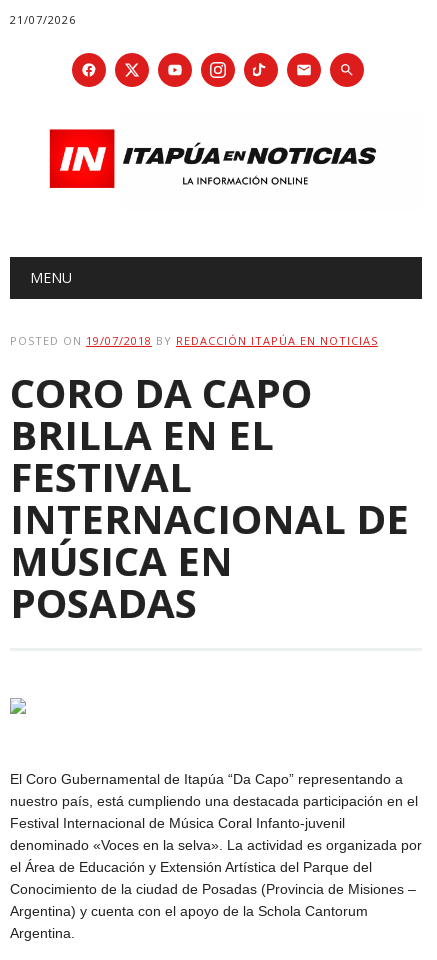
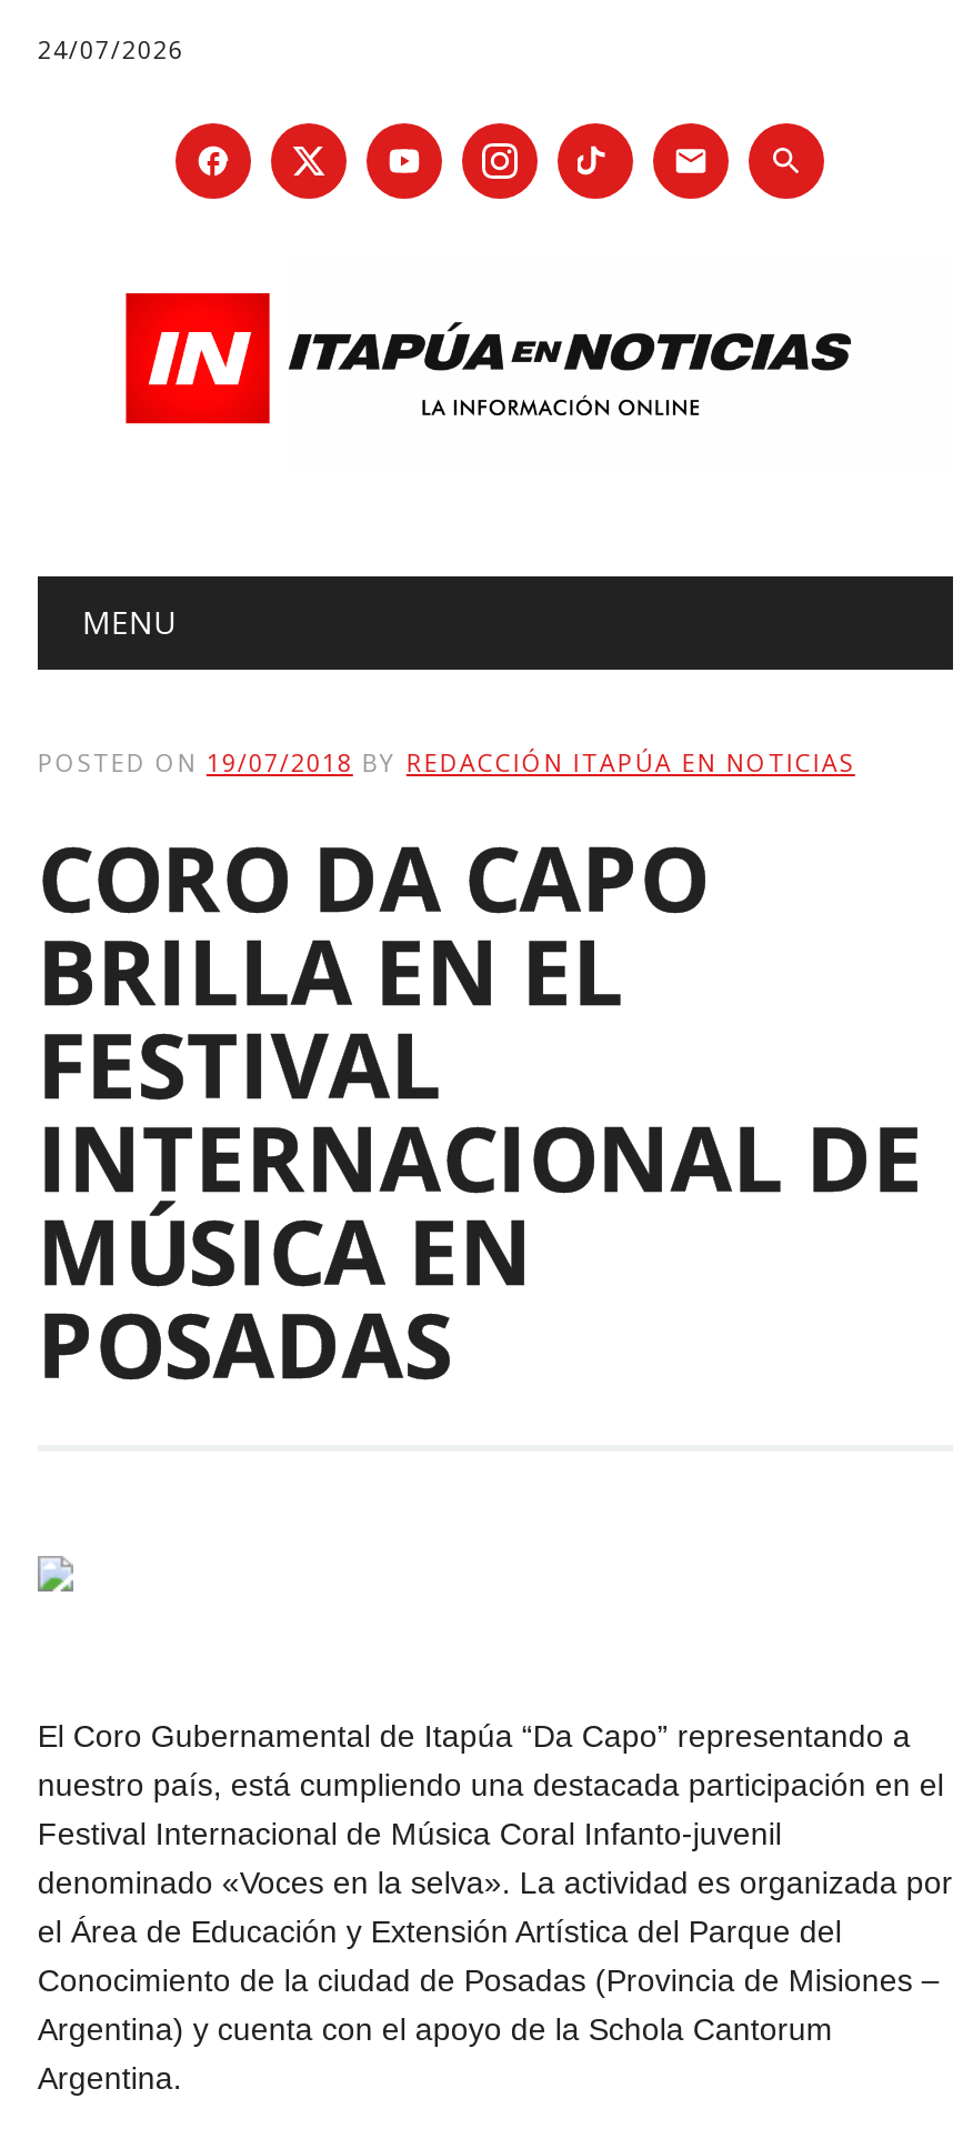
- 21/07/2026
+ 24/07/2026
